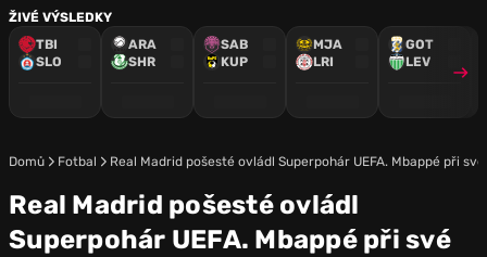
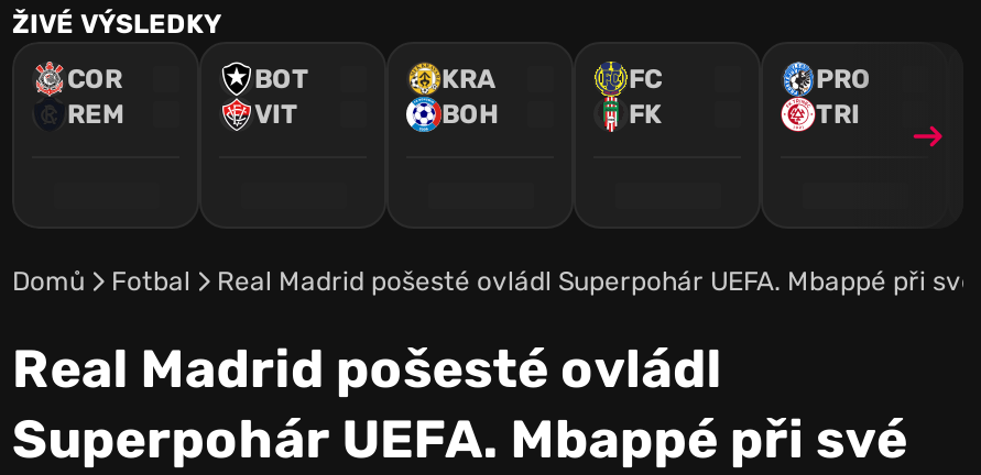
- TBI
- SLO
+ COR
+ REM

- ARA
- SHR
+ BOT
+ VIT

- SAB
- KUP
+ KRA
+ BOH

- MJA
- LRI
+ FC
+ FK

- GOT
- LEV
+ PRO
+ TRI
